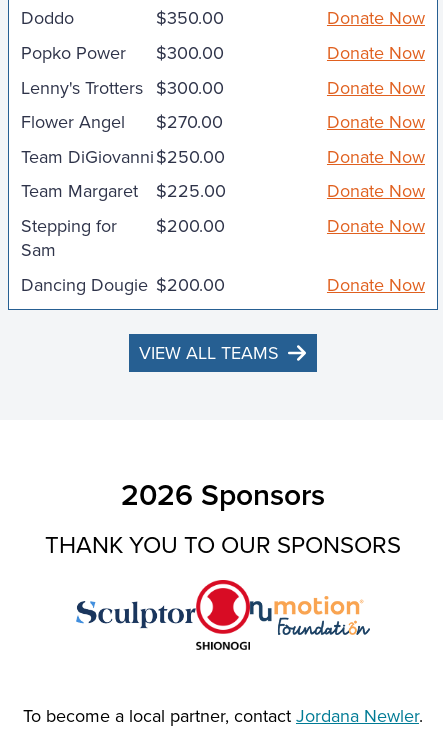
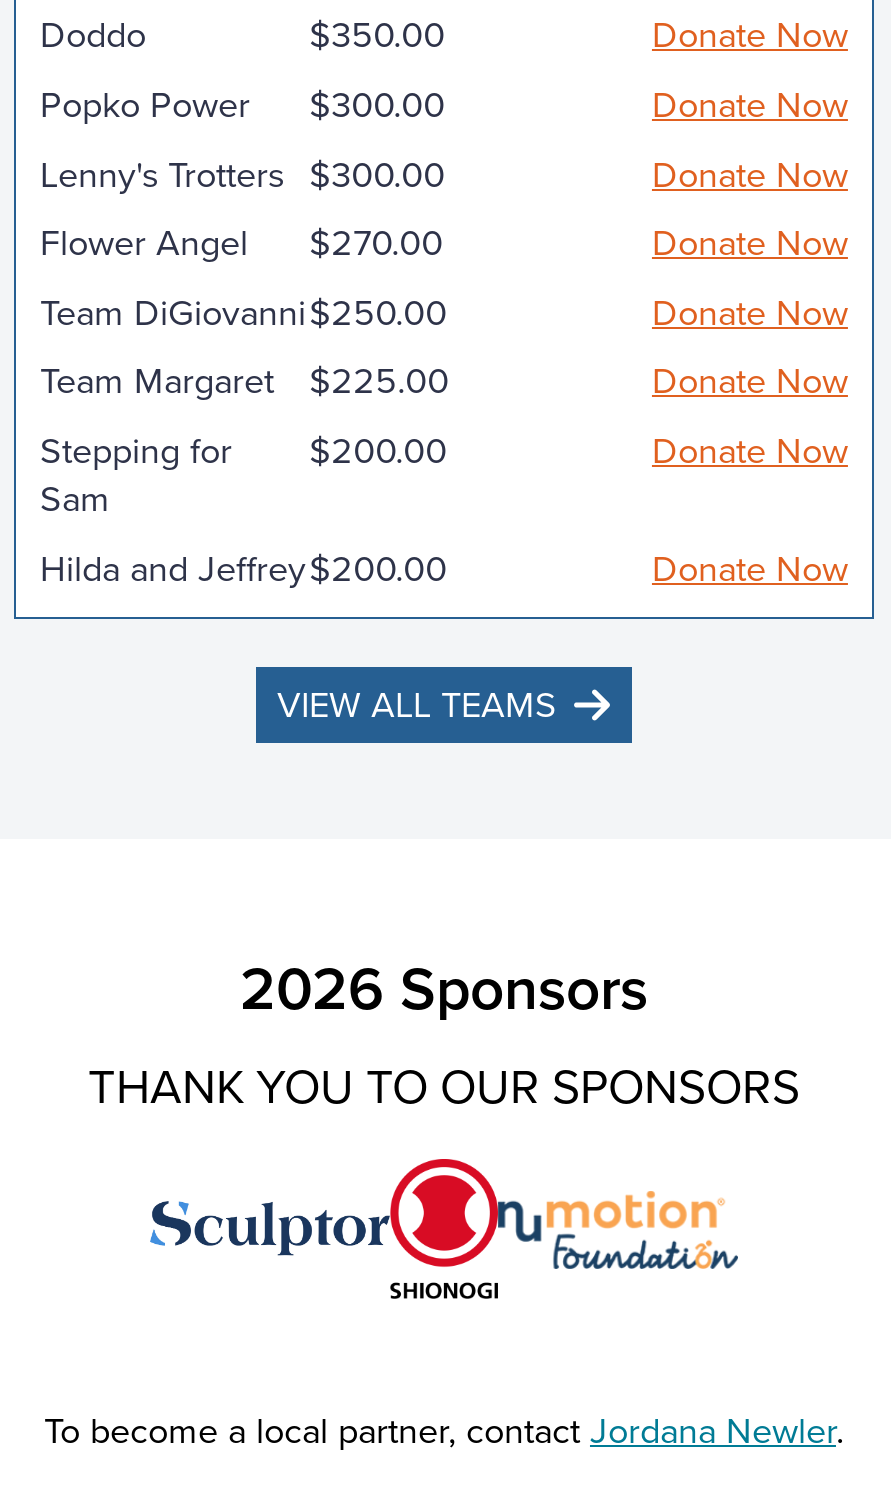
- Dancing Dougie $200.00
+ Hilda and Jeffrey $200.00
